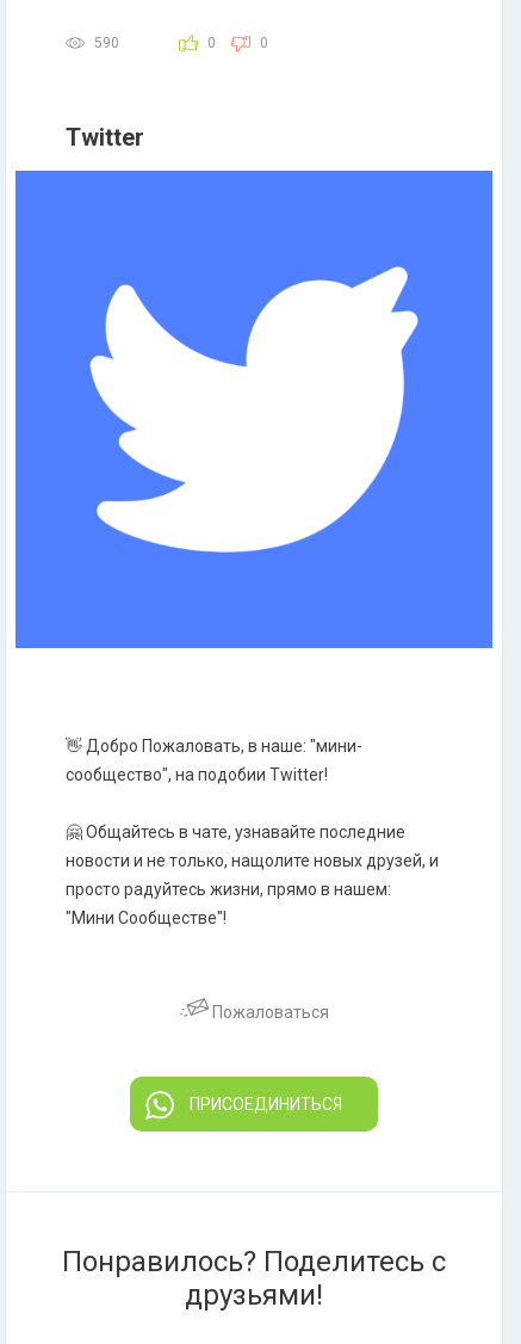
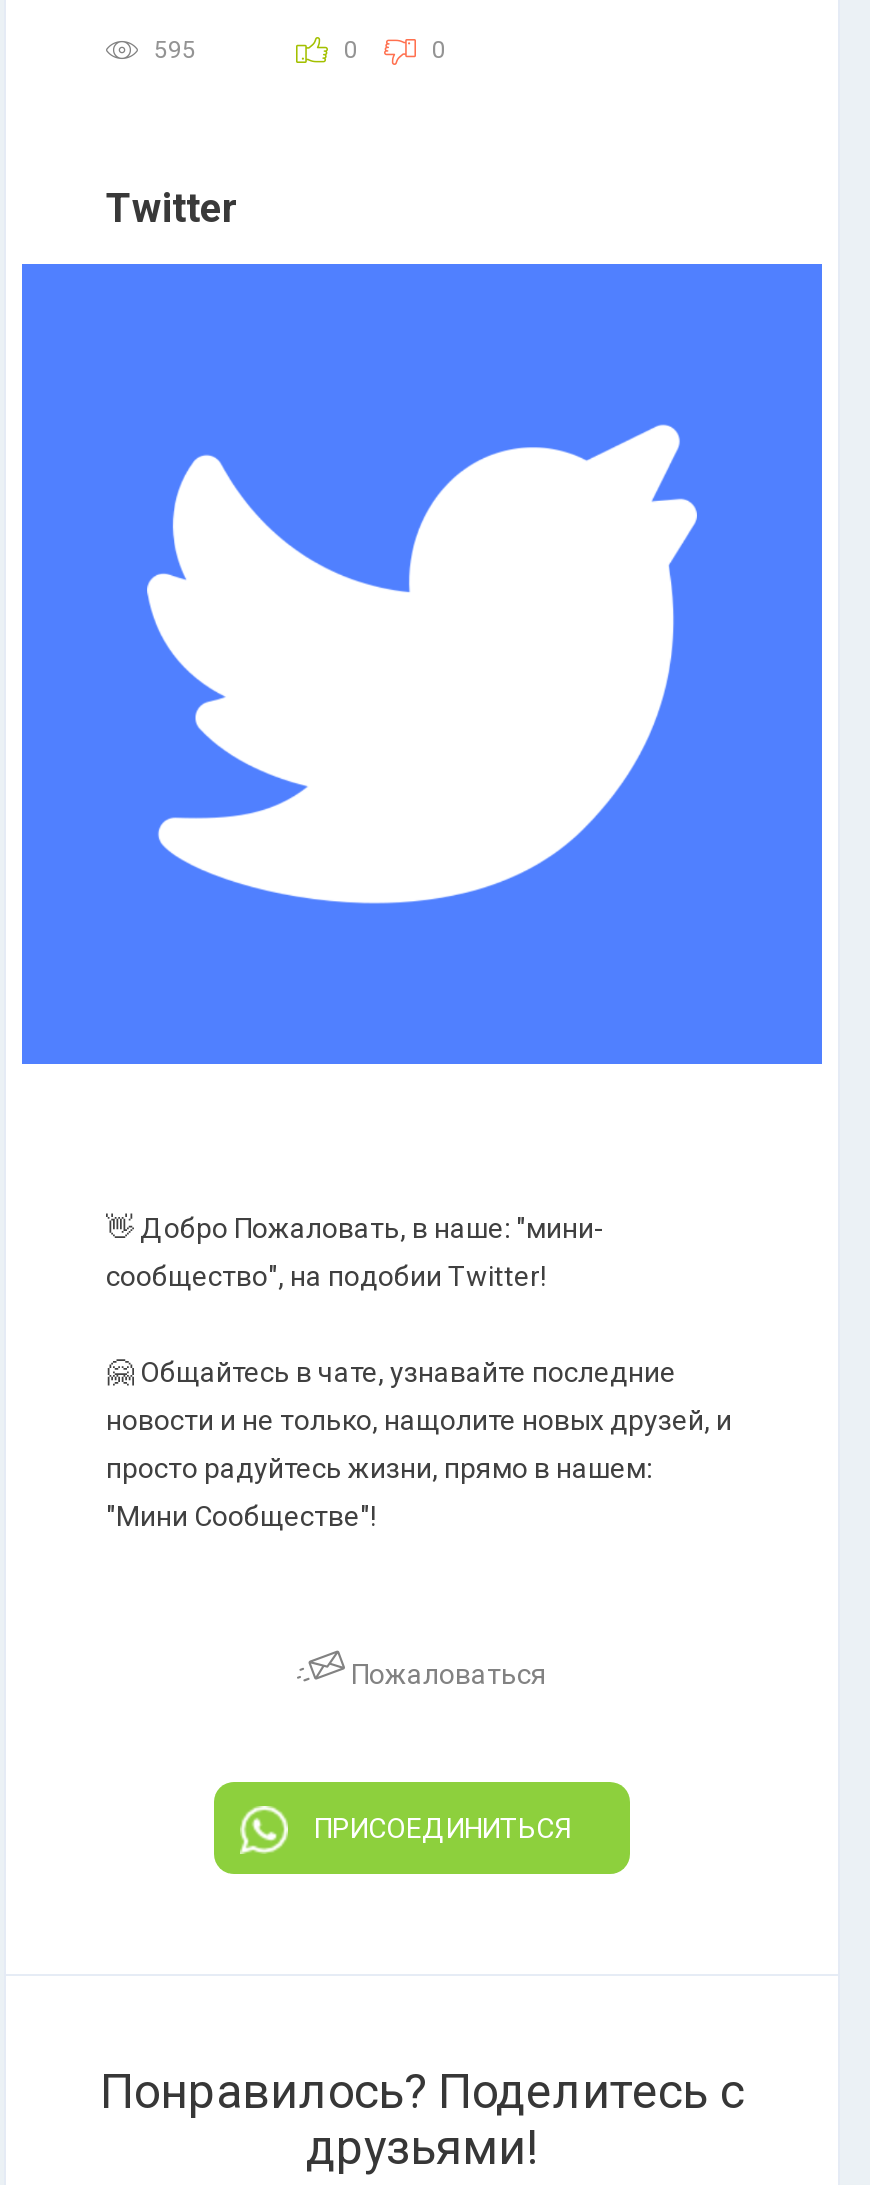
- 590
+ 595
